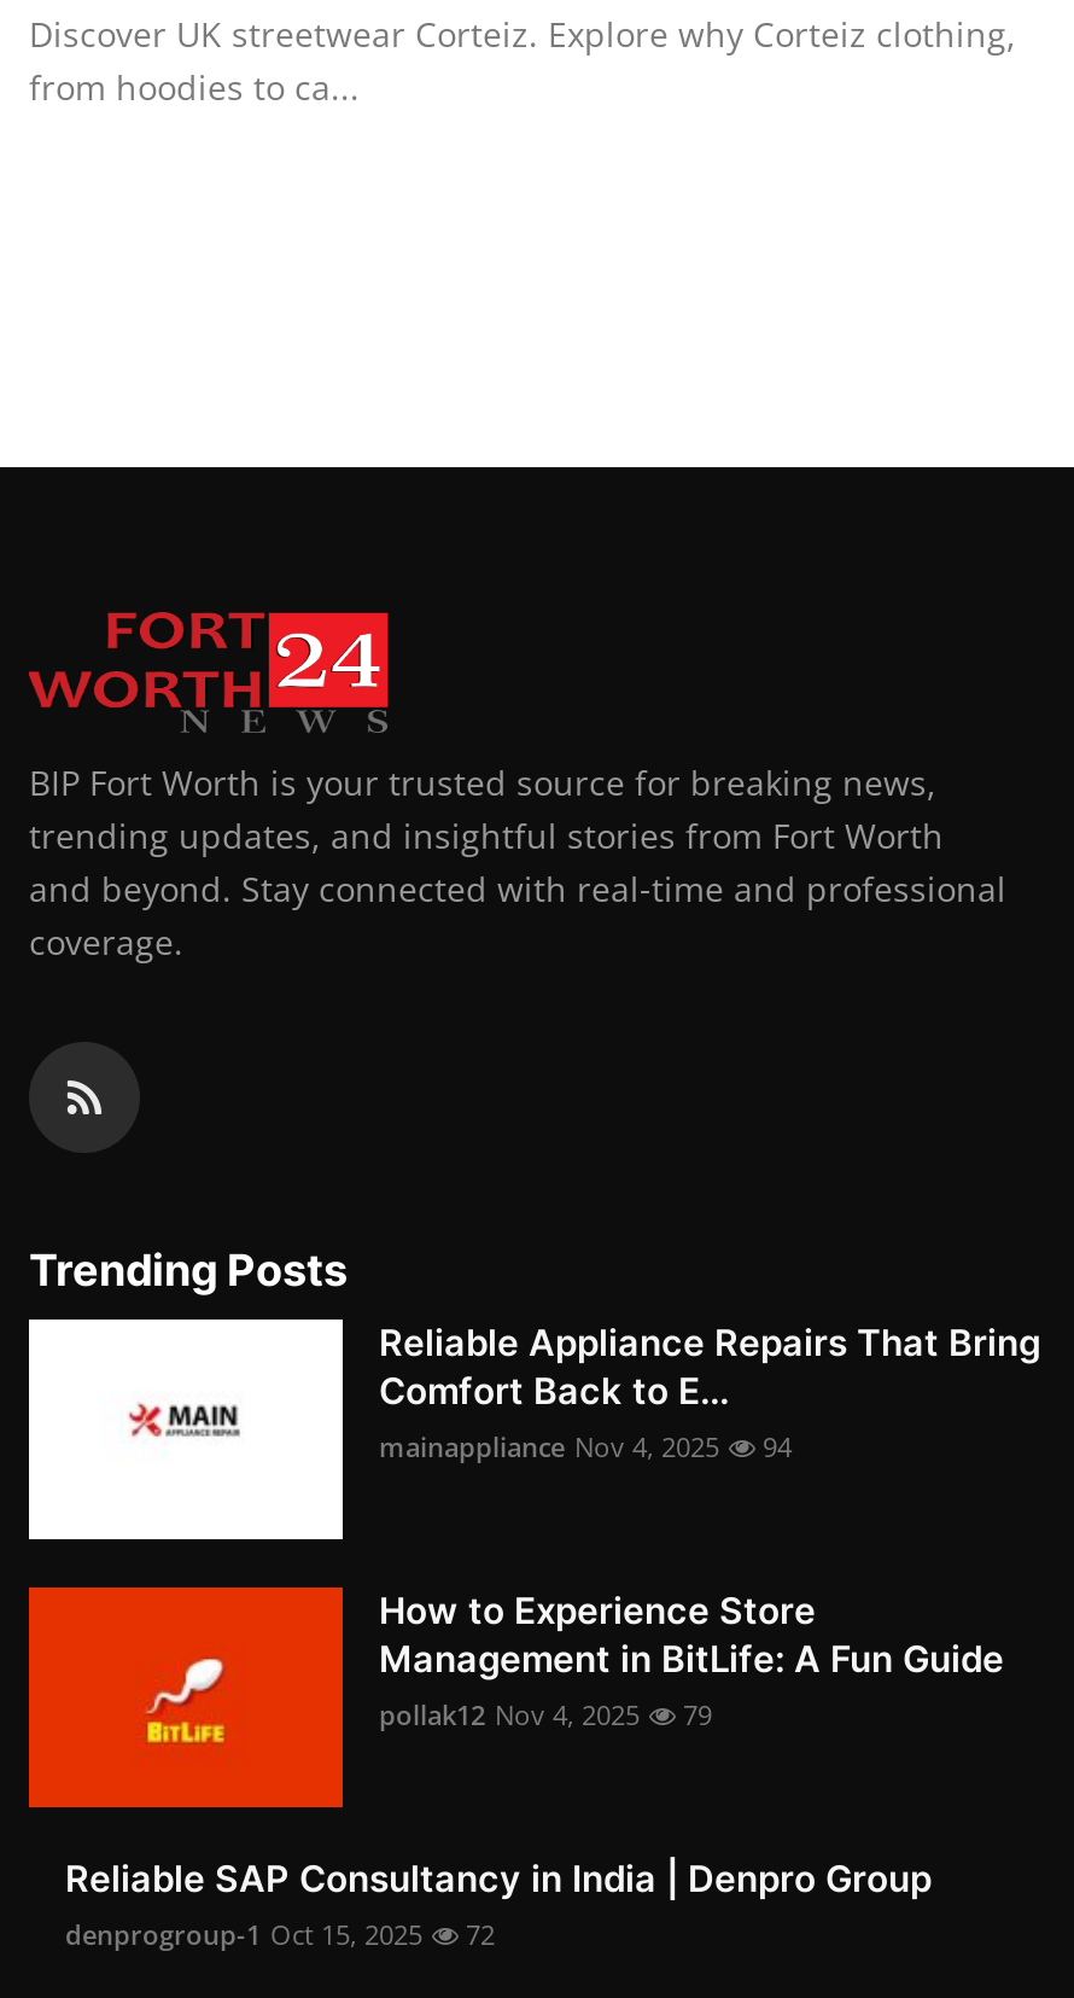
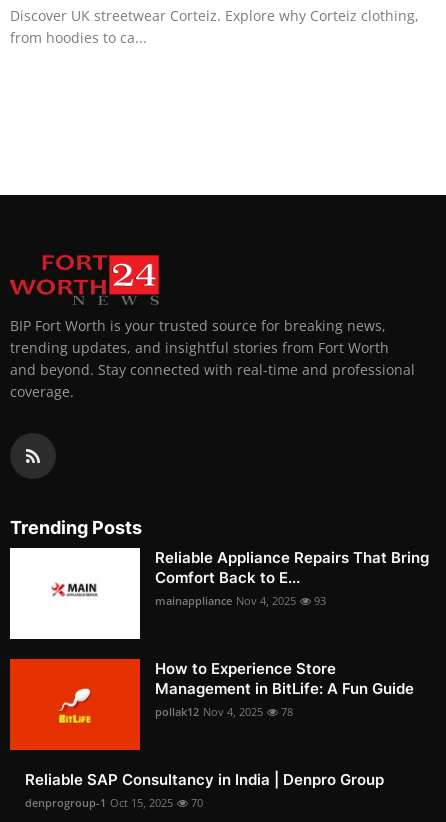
- mainappliance Nov 4, 2025 94
+ mainappliance Nov 4, 2025 93

- pollak12 Nov 4, 2025 79
+ pollak12 Nov 4, 2025 78

- denprogroup-1 Oct 15, 2025 72
+ denprogroup-1 Oct 15, 2025 70
